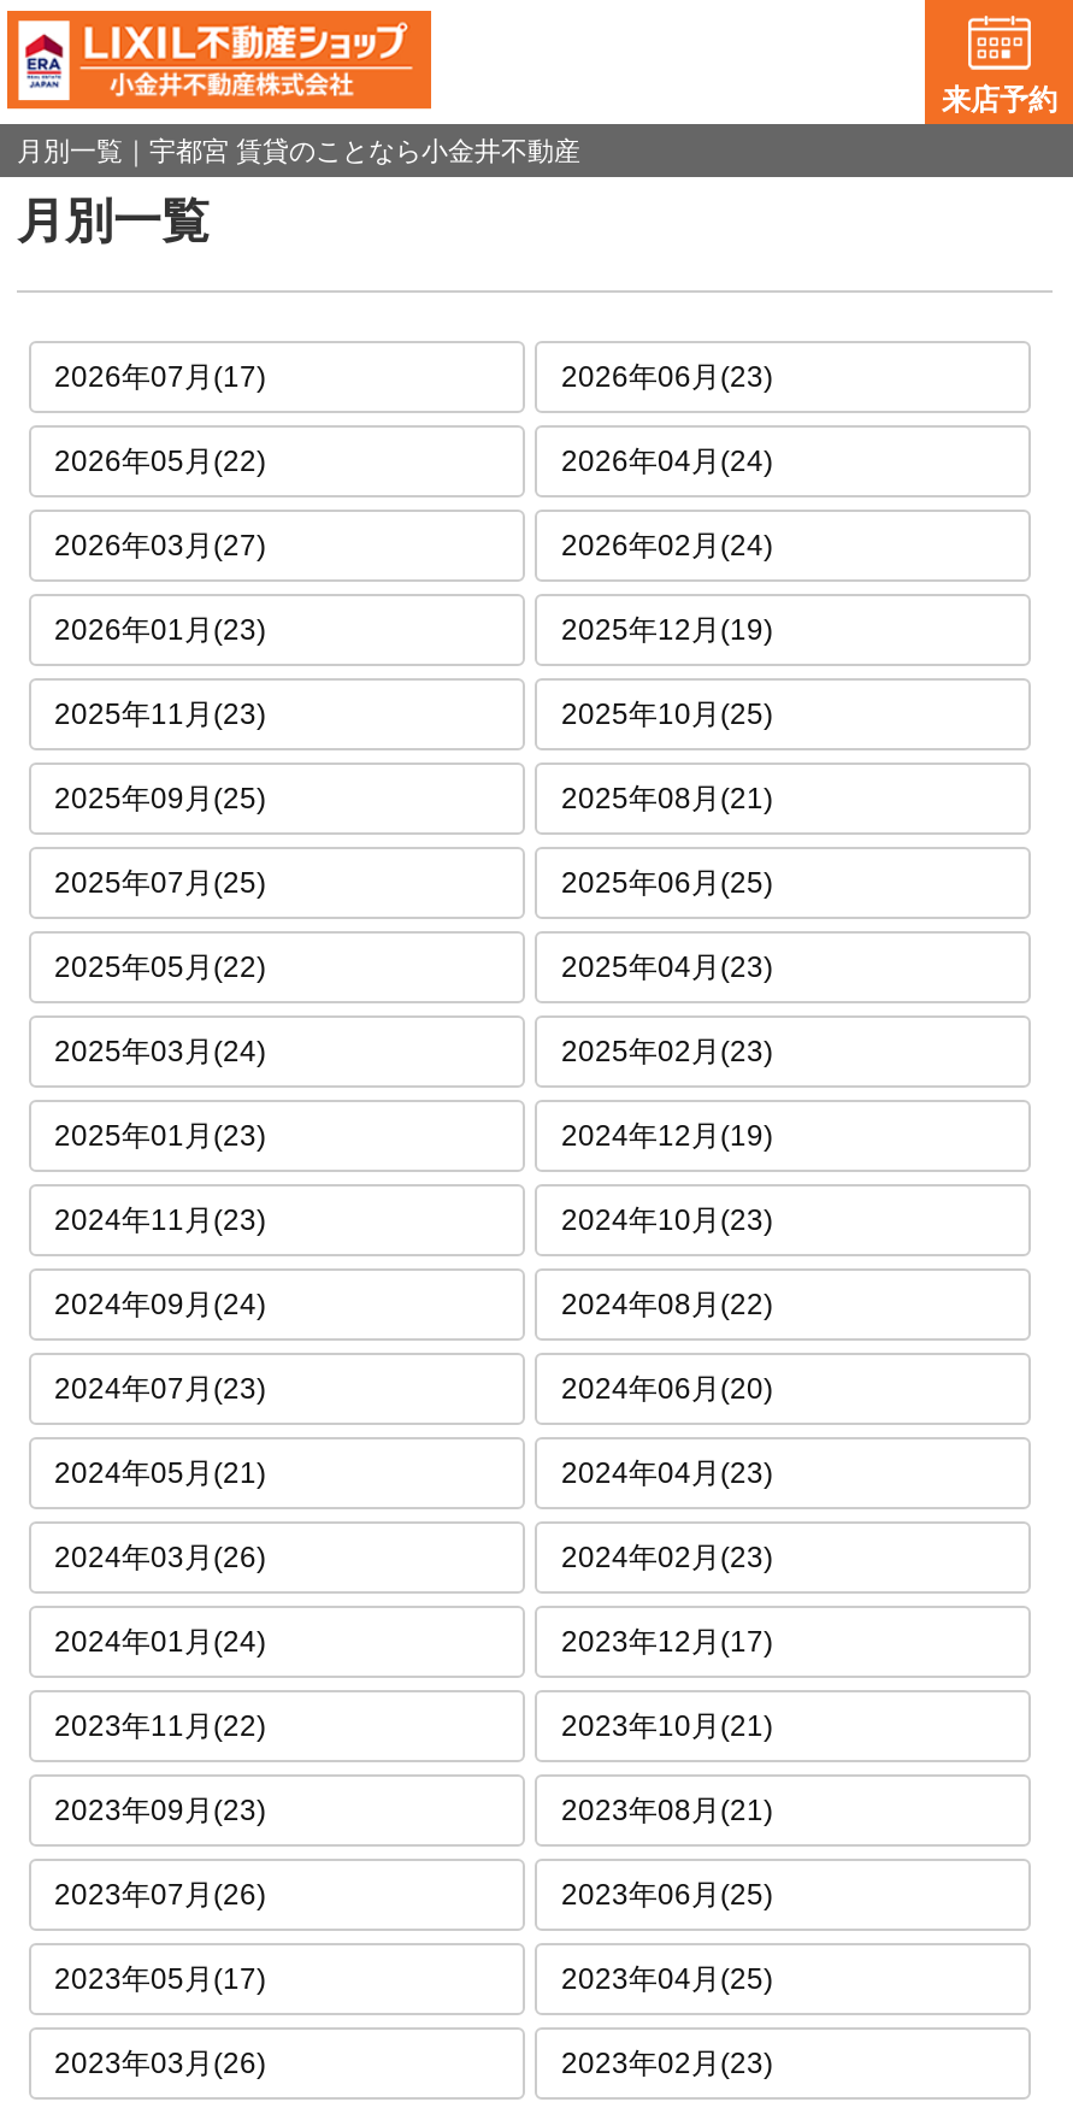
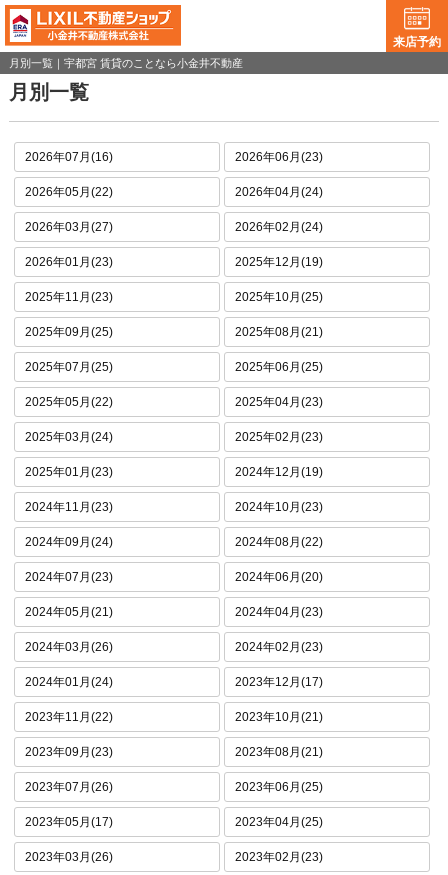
- 2026年07月(17)
+ 2026年07月(16)
